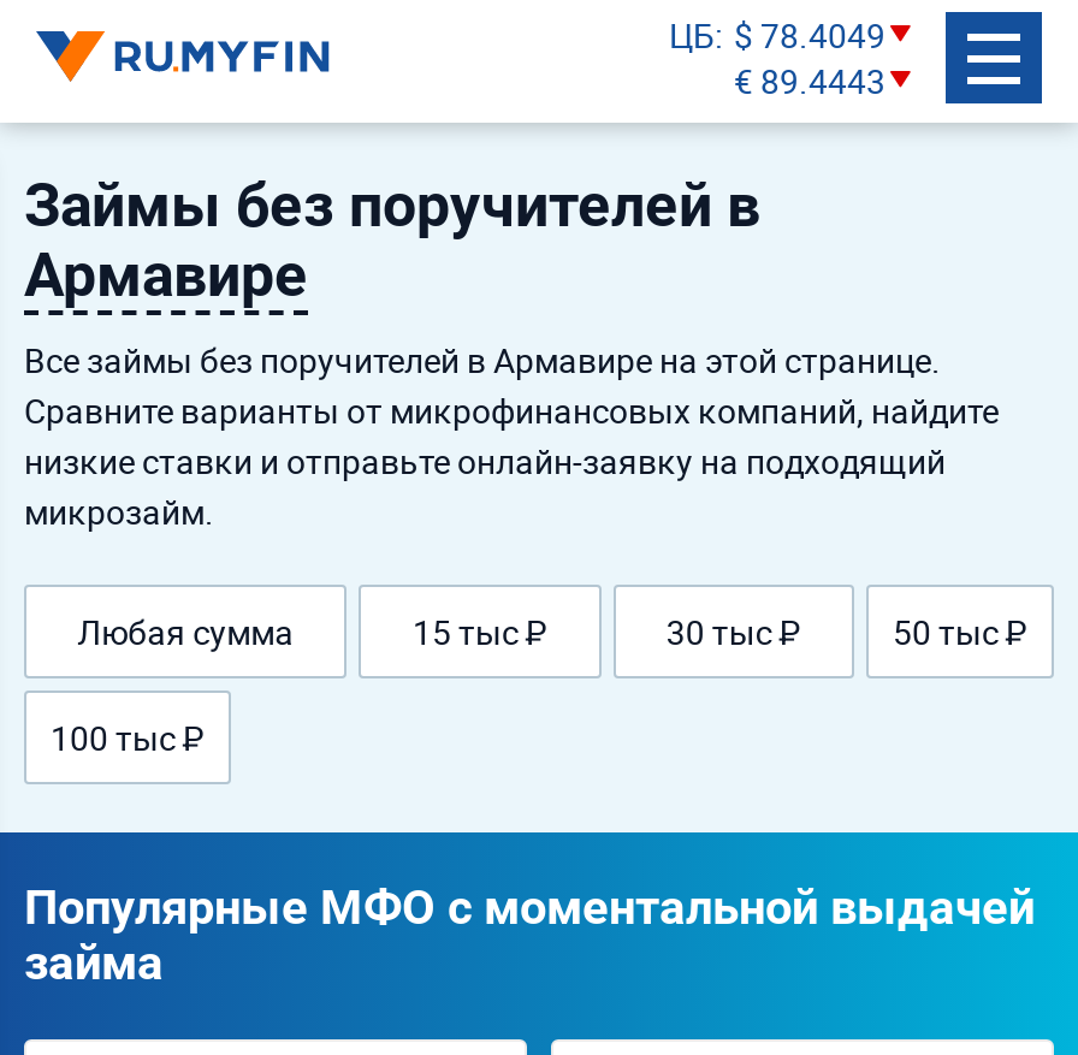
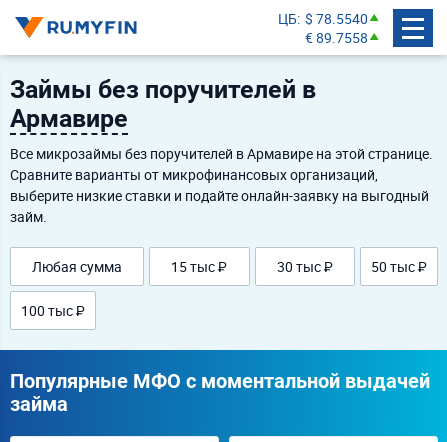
- ЦБ $ 78.4049
+ ЦБ $ 78.5540

- € 89.4443
+ € 89.7558

- Все займы без поручителей в Армавире на этой странице.
- Сравните варианты от микрофинансовых компаний, найдите
- низкие ставки и отправьте онлайн-заявку на подходящий
- микрозайм.
+ Все микрозаймы без поручителей в Армавире на этой странице.
+ Сравните варианты от микрофинансовых организаций,
+ выберите низкие ставки и подайте онлайн-заявку на выгодный
+ займ.
